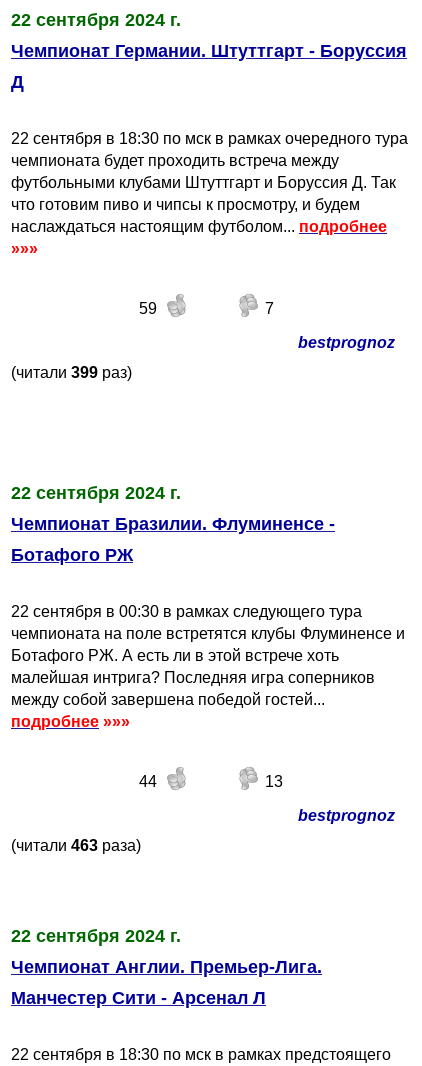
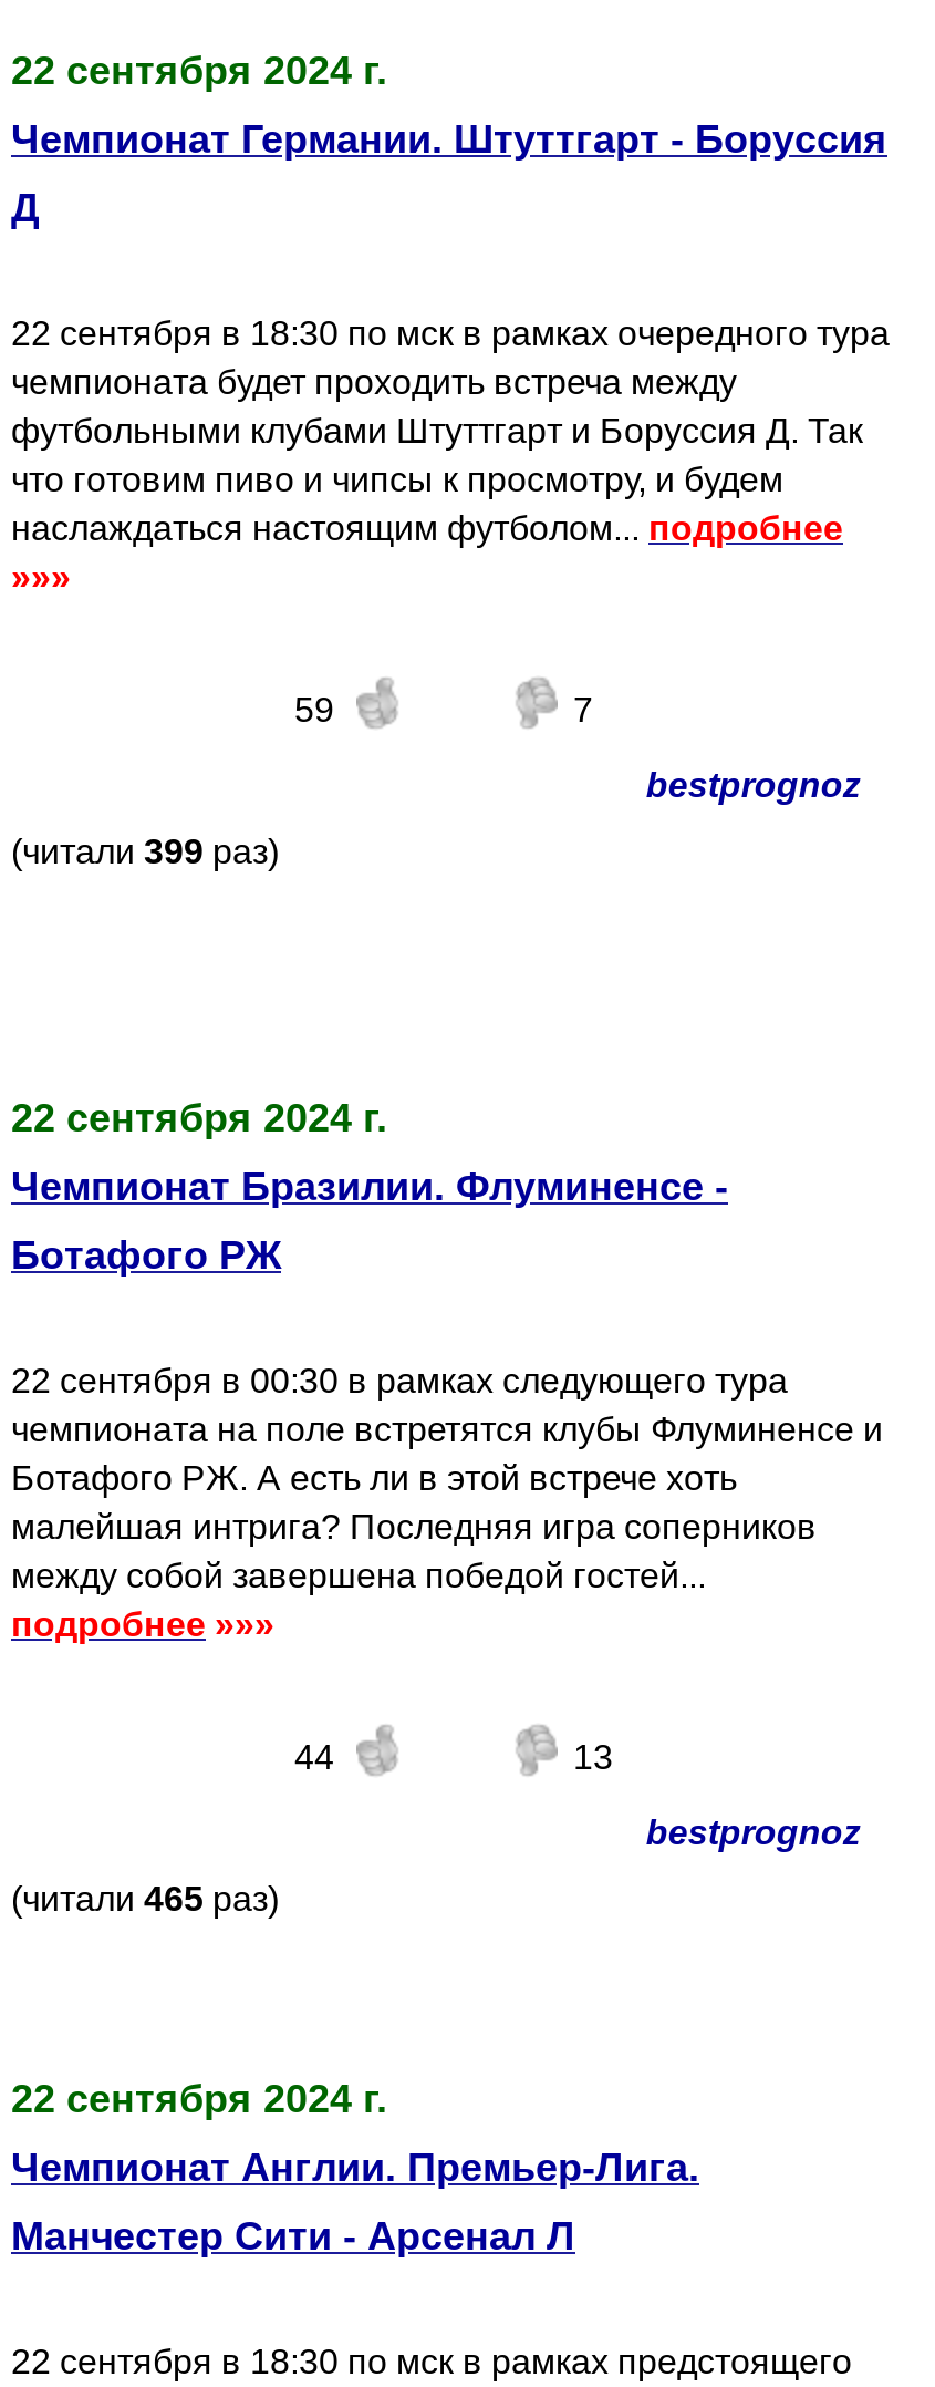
- (читали 463 раза)
+ (читали 465 раз)
